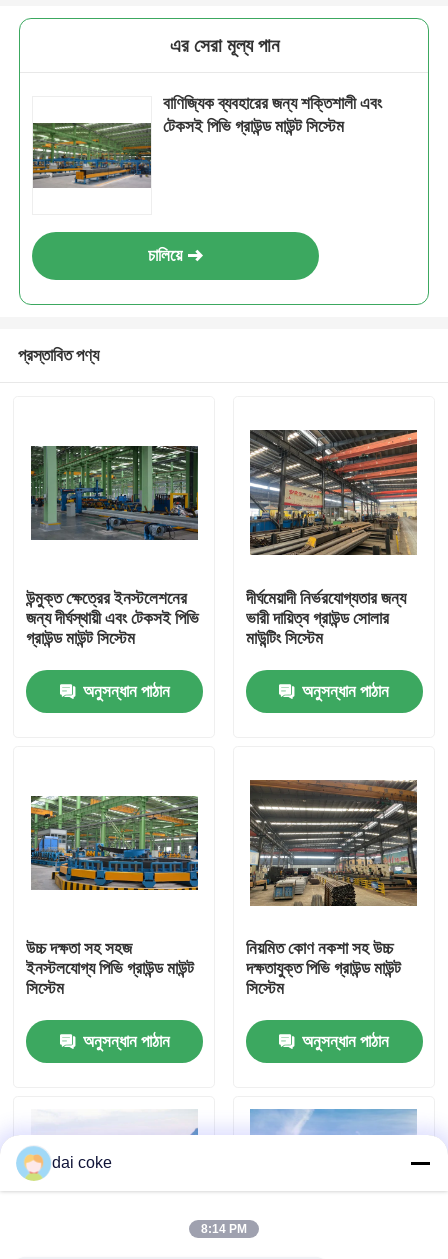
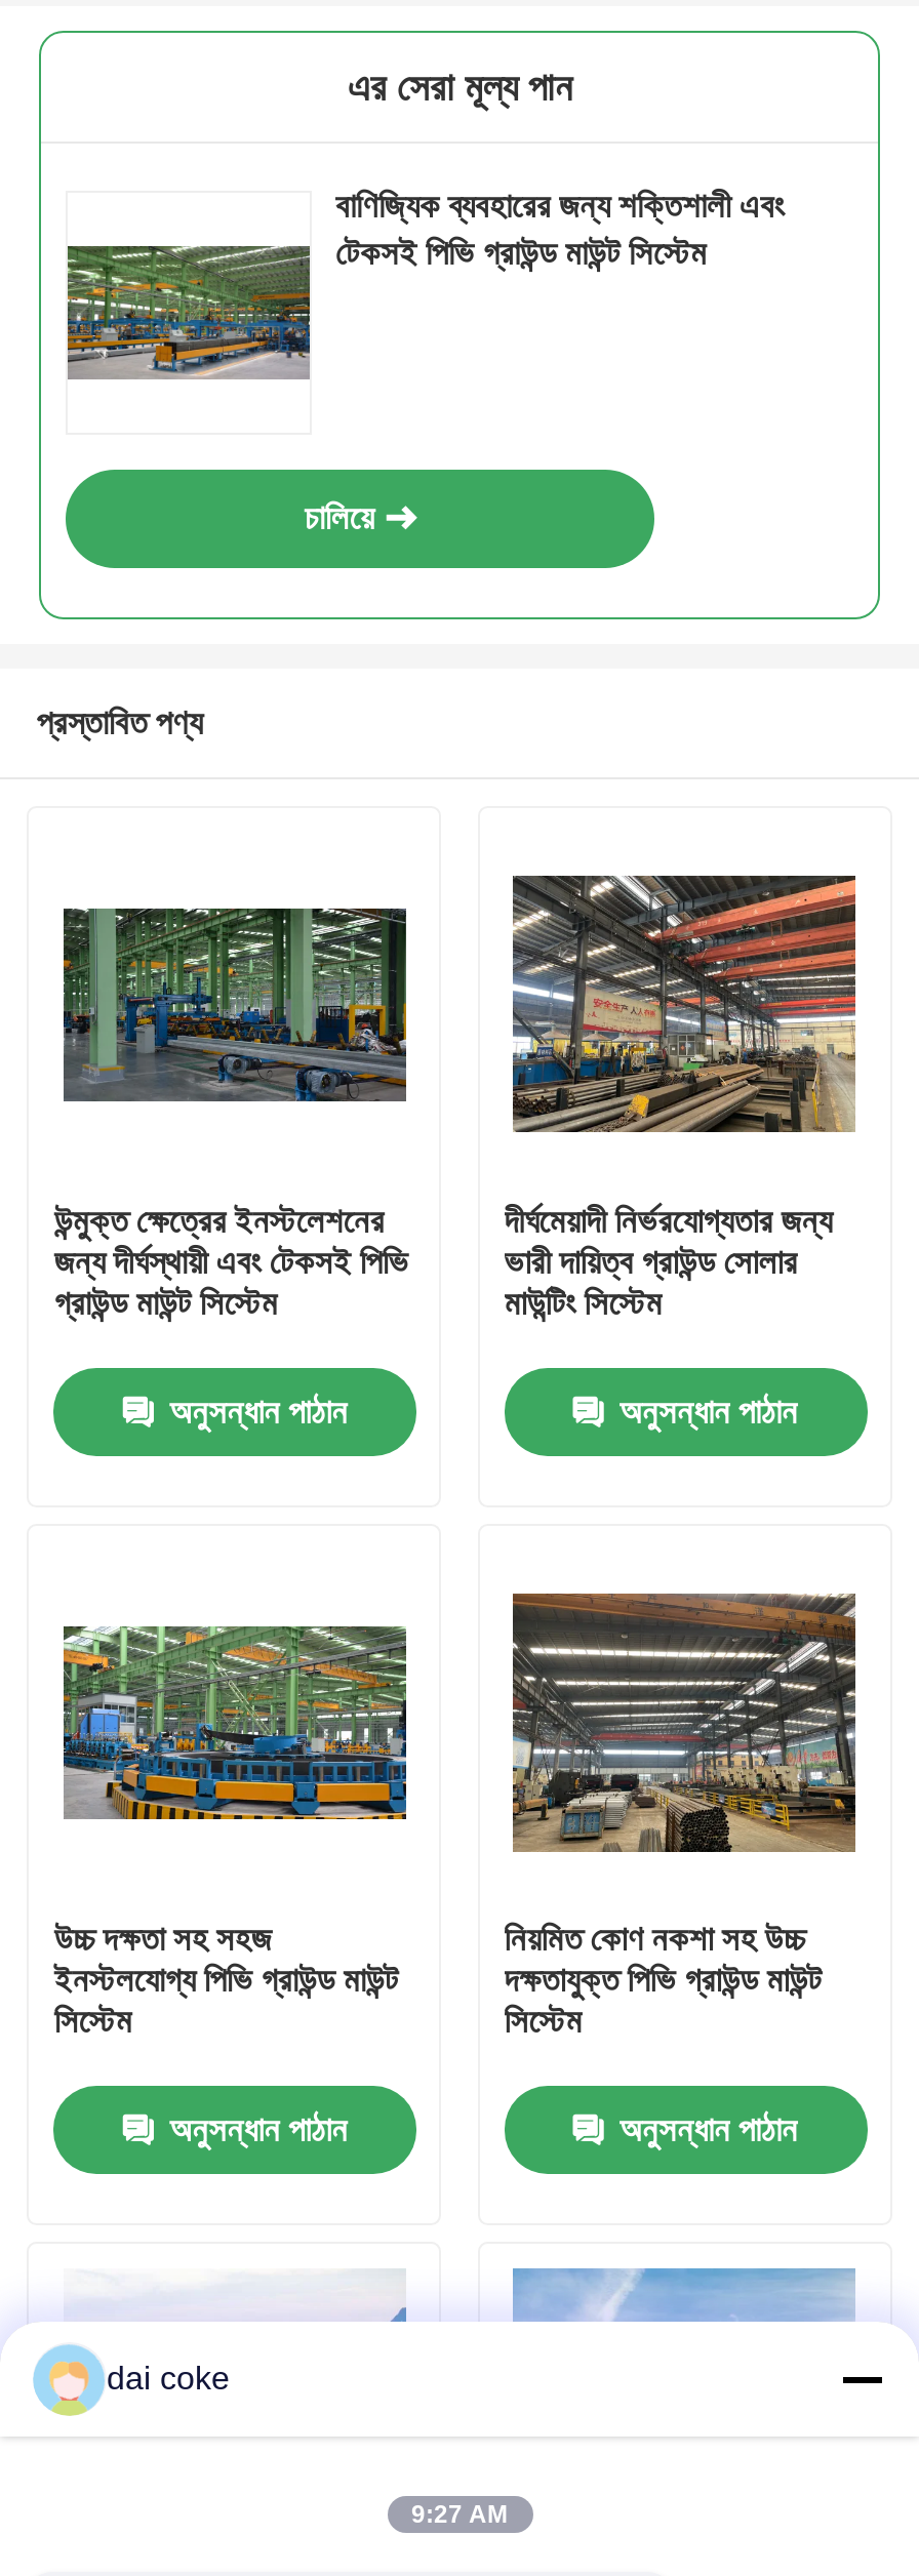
- 8:14 PM
+ 9:27 AM
